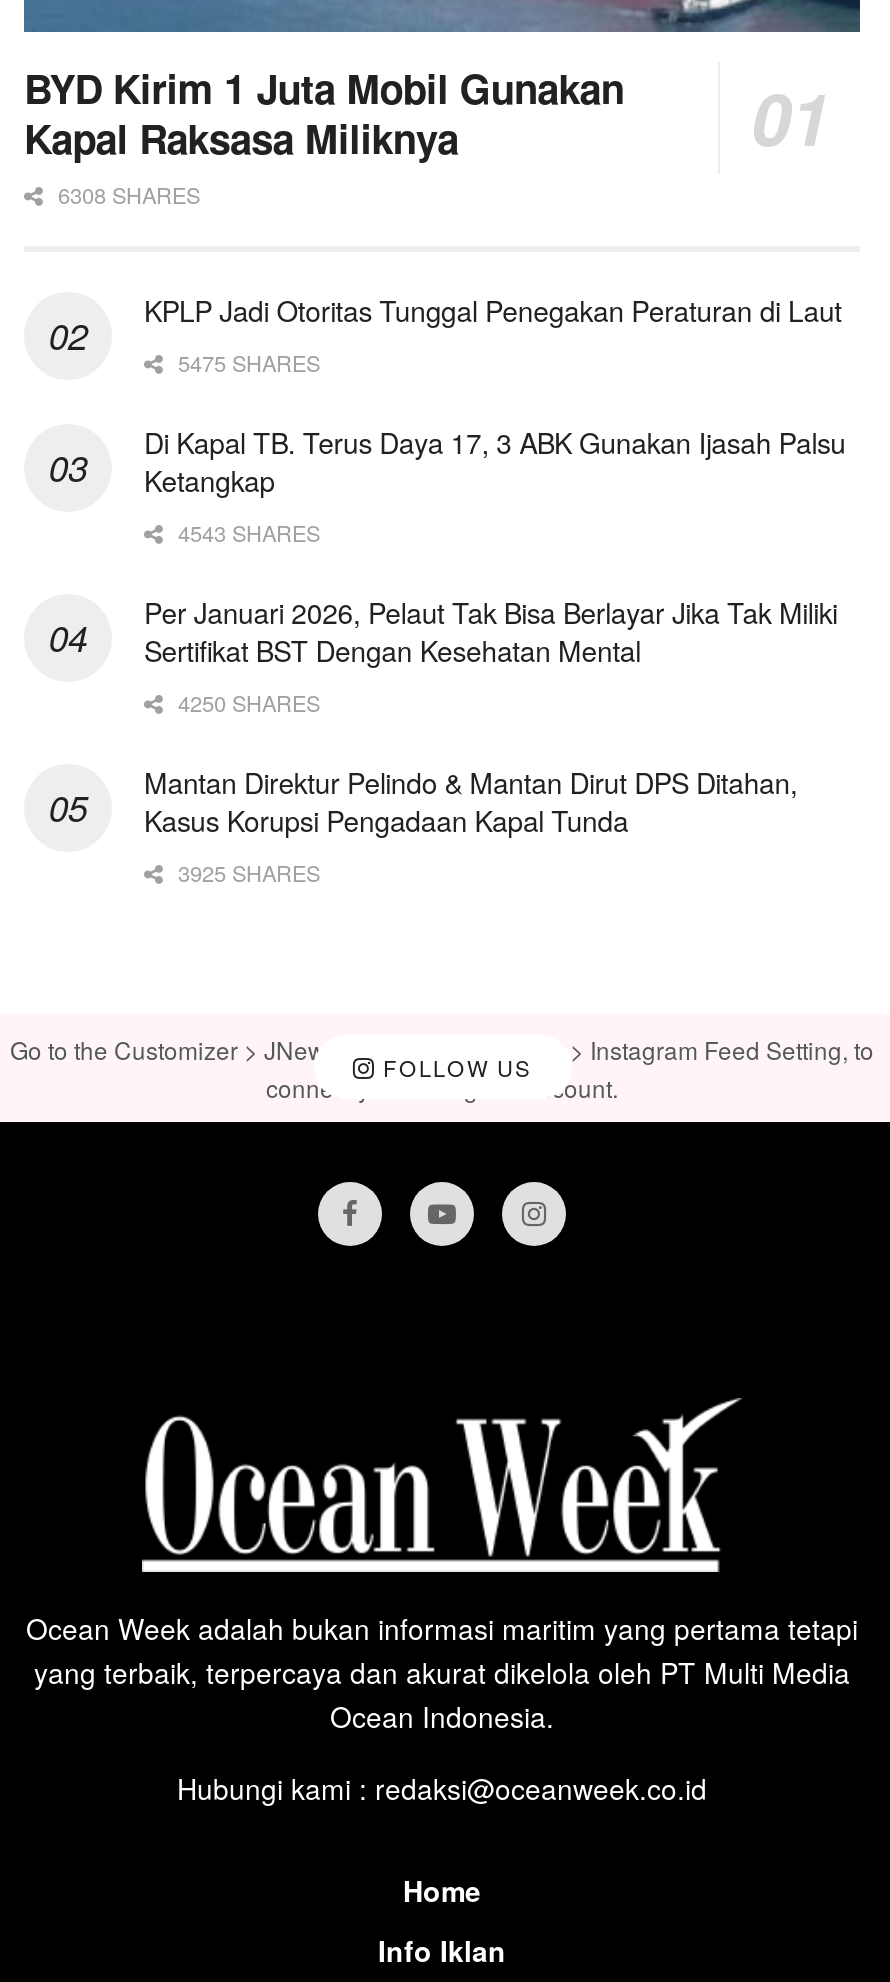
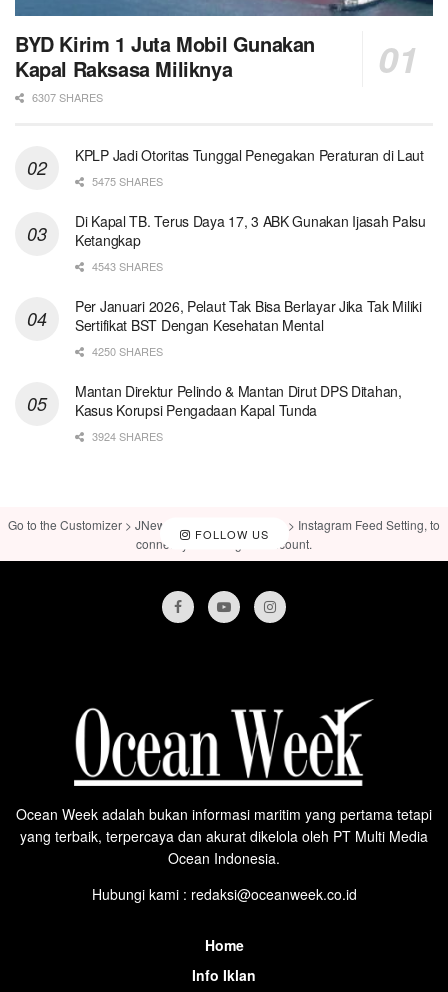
- 6308 SHARES
+ 6307 SHARES

- 3925 SHARES
+ 3924 SHARES
